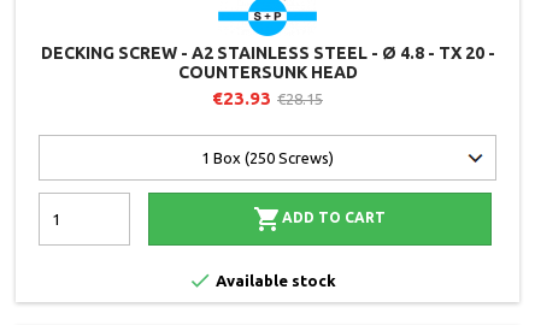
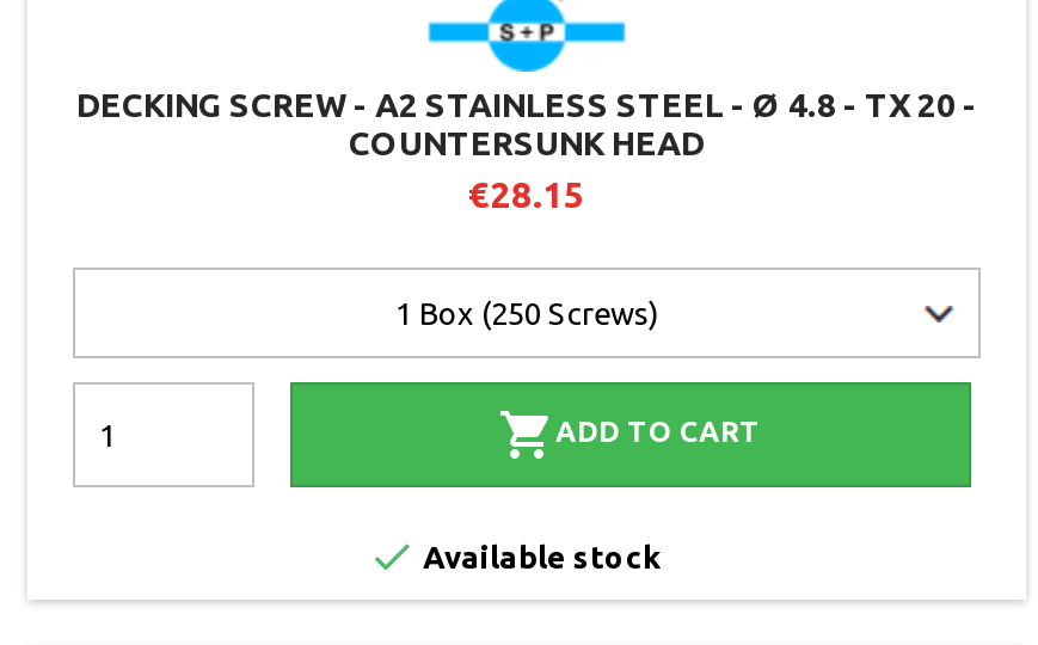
- €23.93 €28.15
+ €28.15
